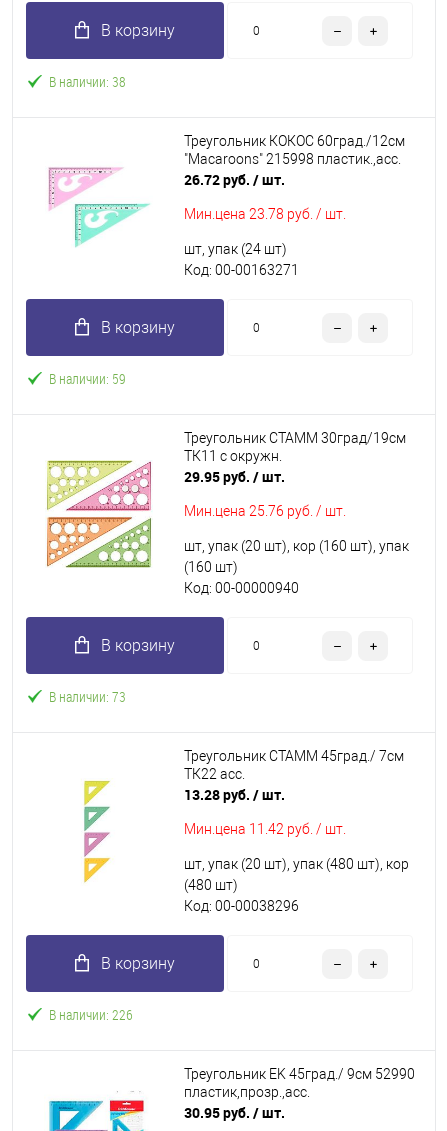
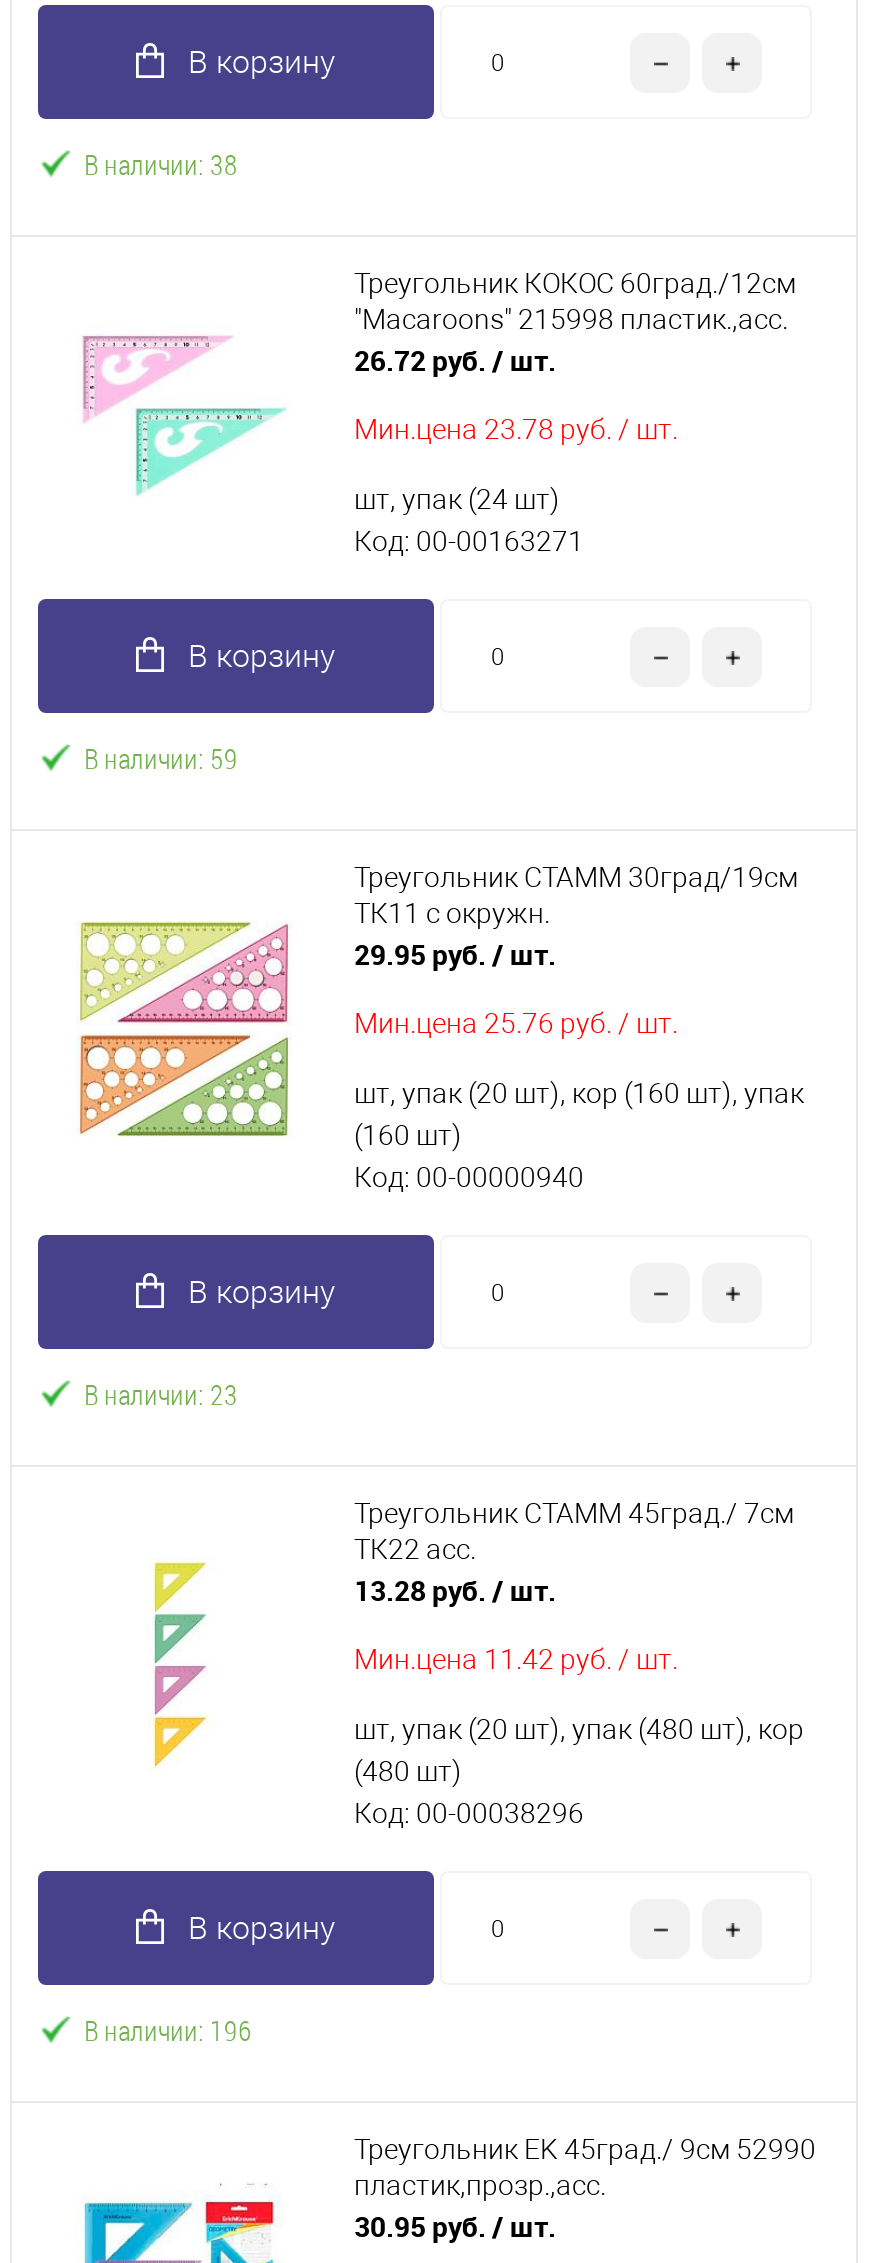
- В наличии: 73
+ В наличии: 23

- В наличии: 226
+ В наличии: 196
